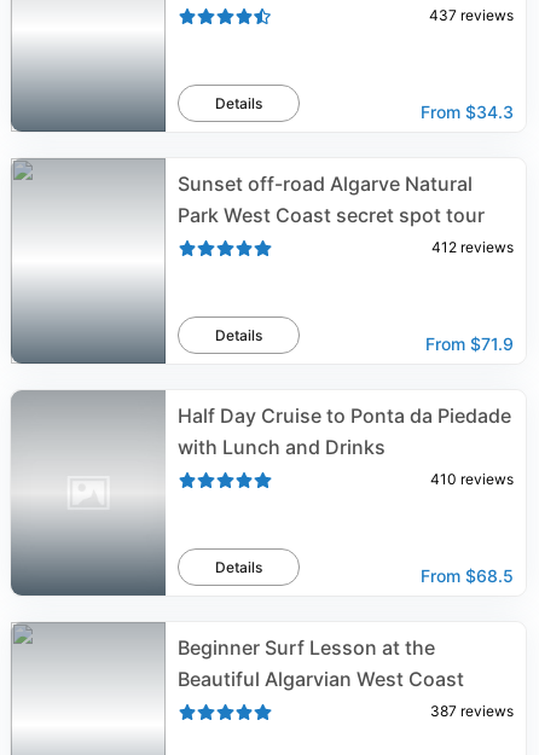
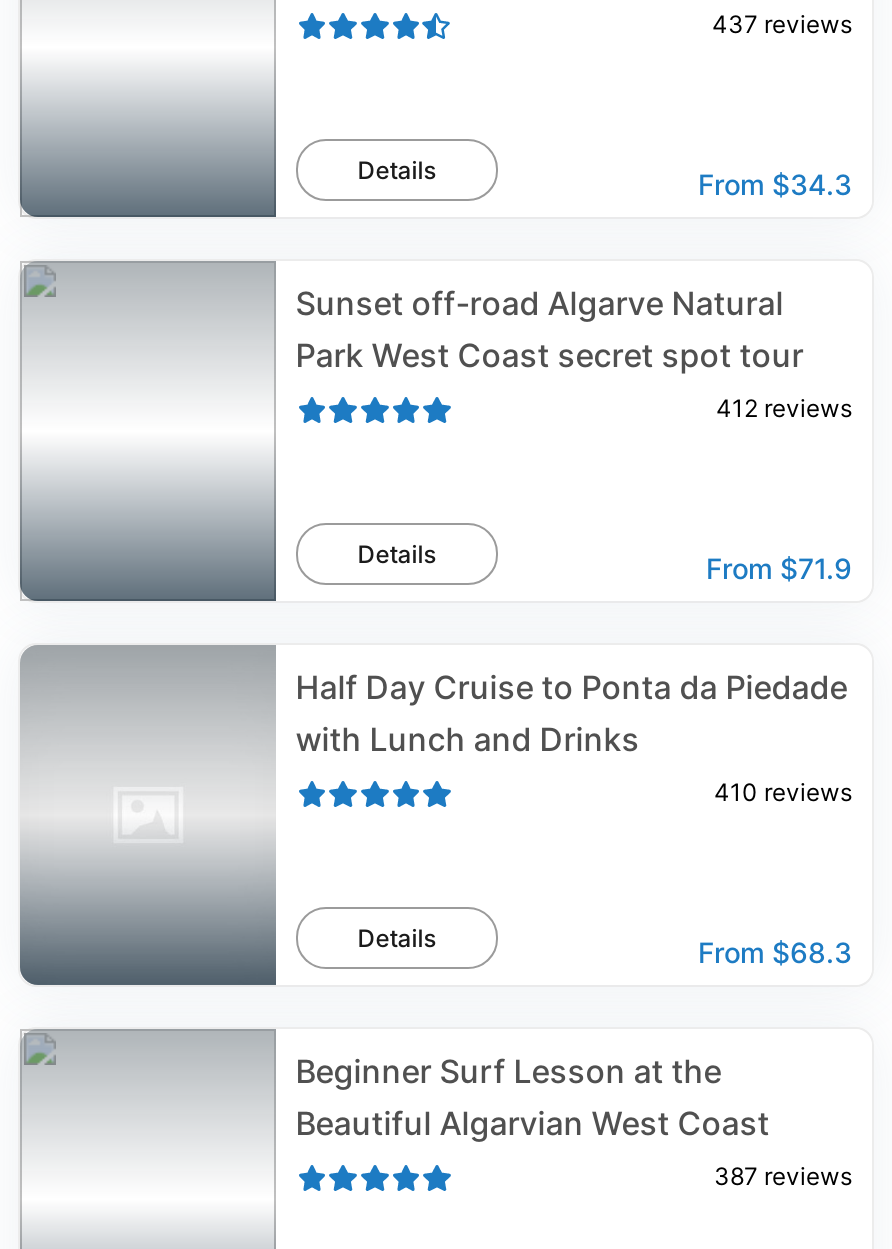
- From $68.5
+ From $68.3
